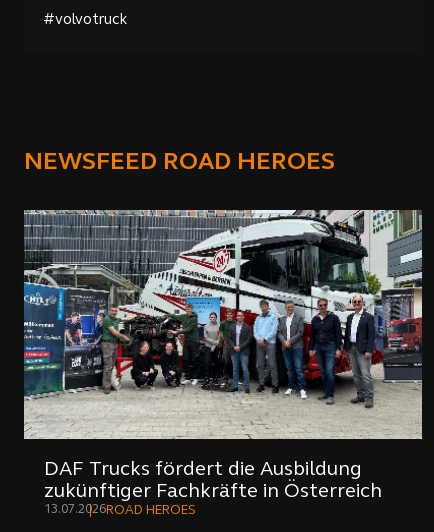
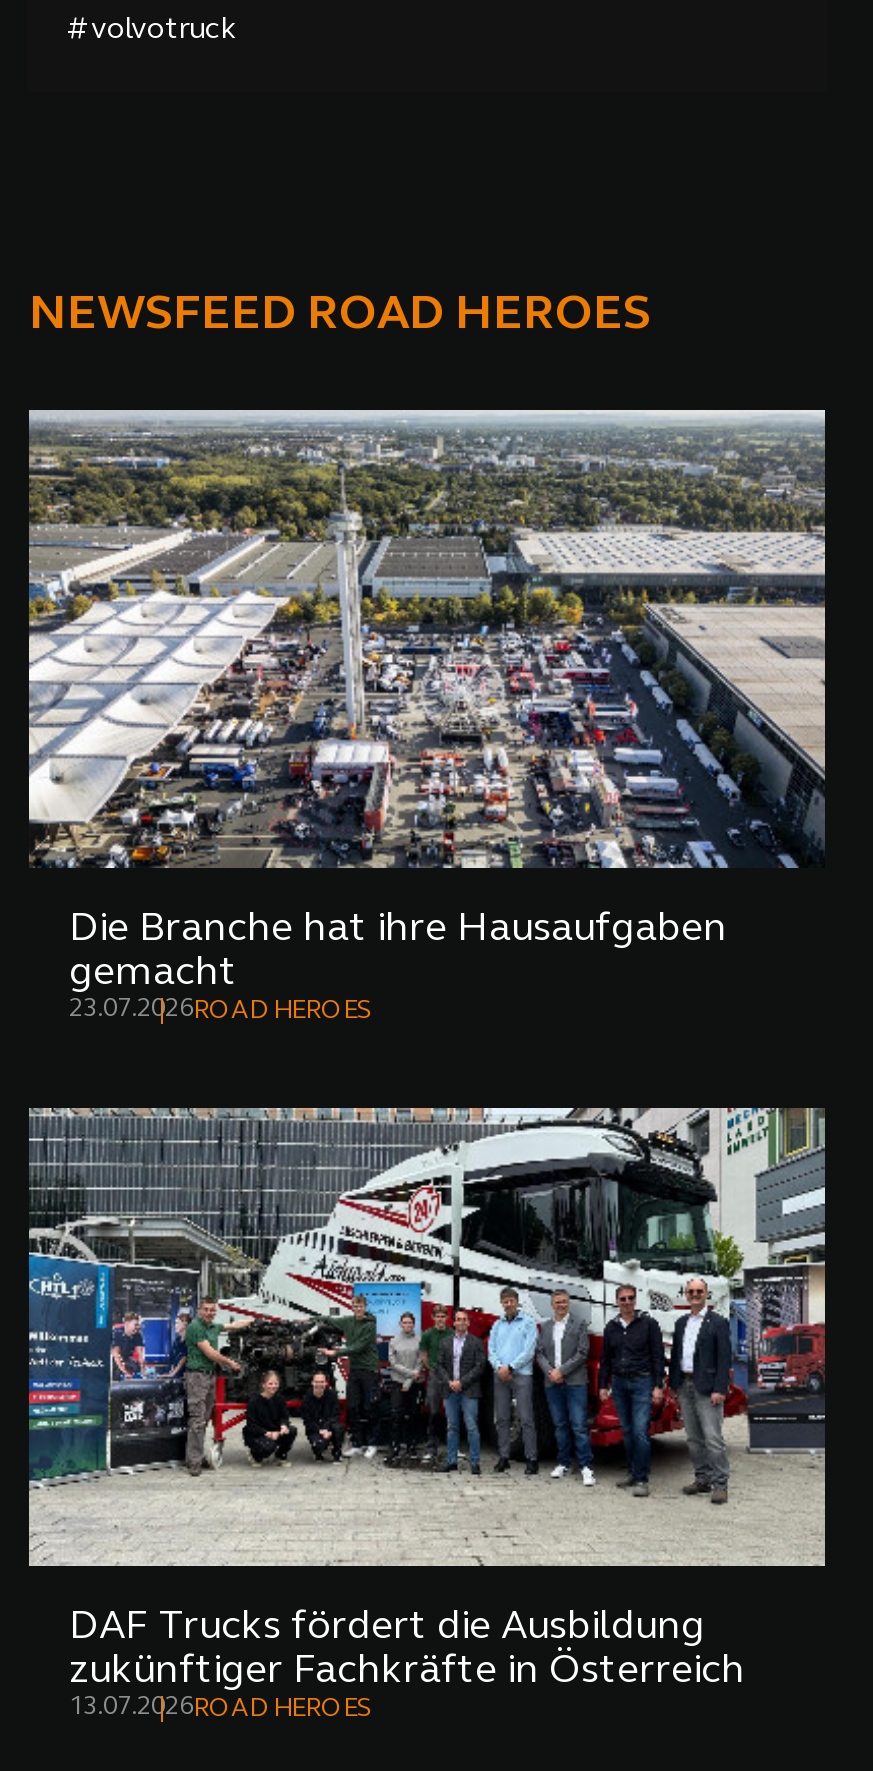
+ [image]
+ Die Branche hat ihre Hausaufgaben
+ gemacht
+ 23.07.2026ROAD HEROES
